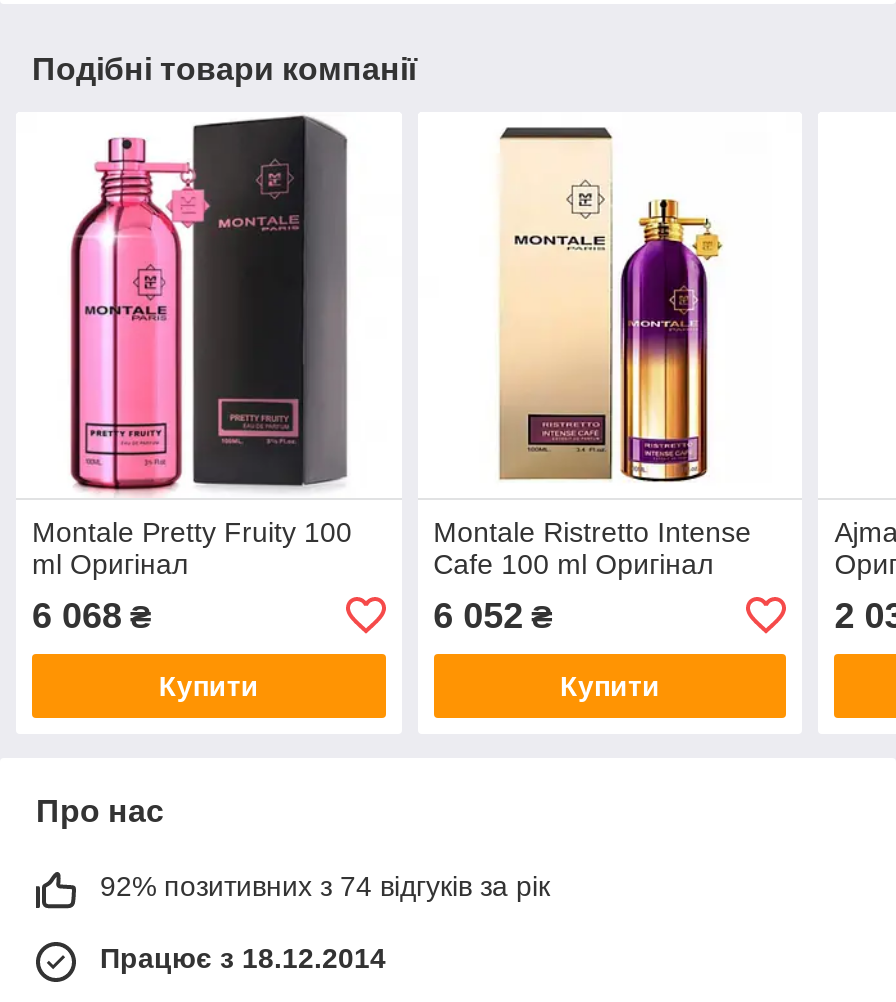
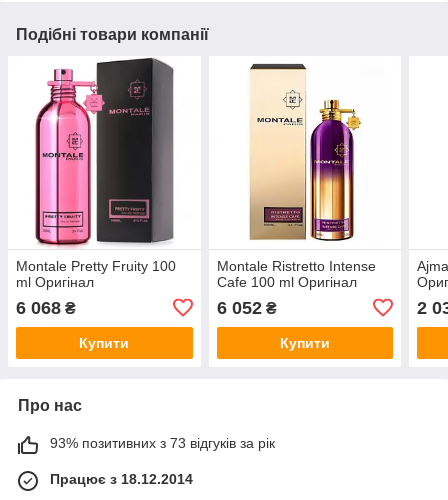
- 92% позитивних з 74 відгуків за рік
+ 93% позитивних з 73 відгуків за рік
